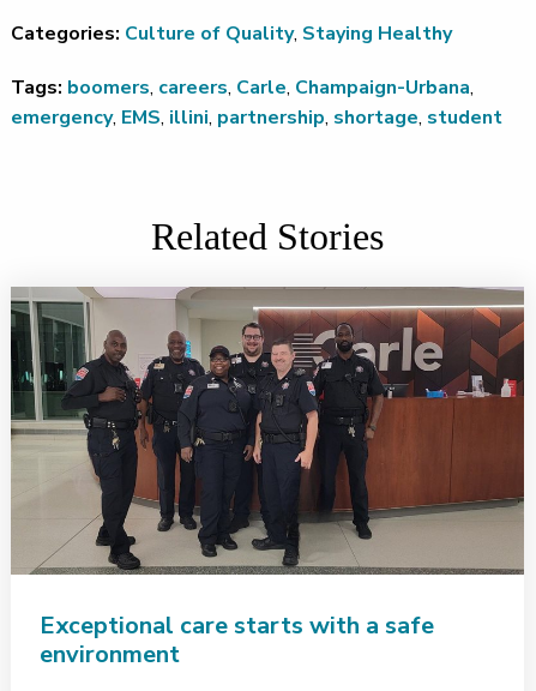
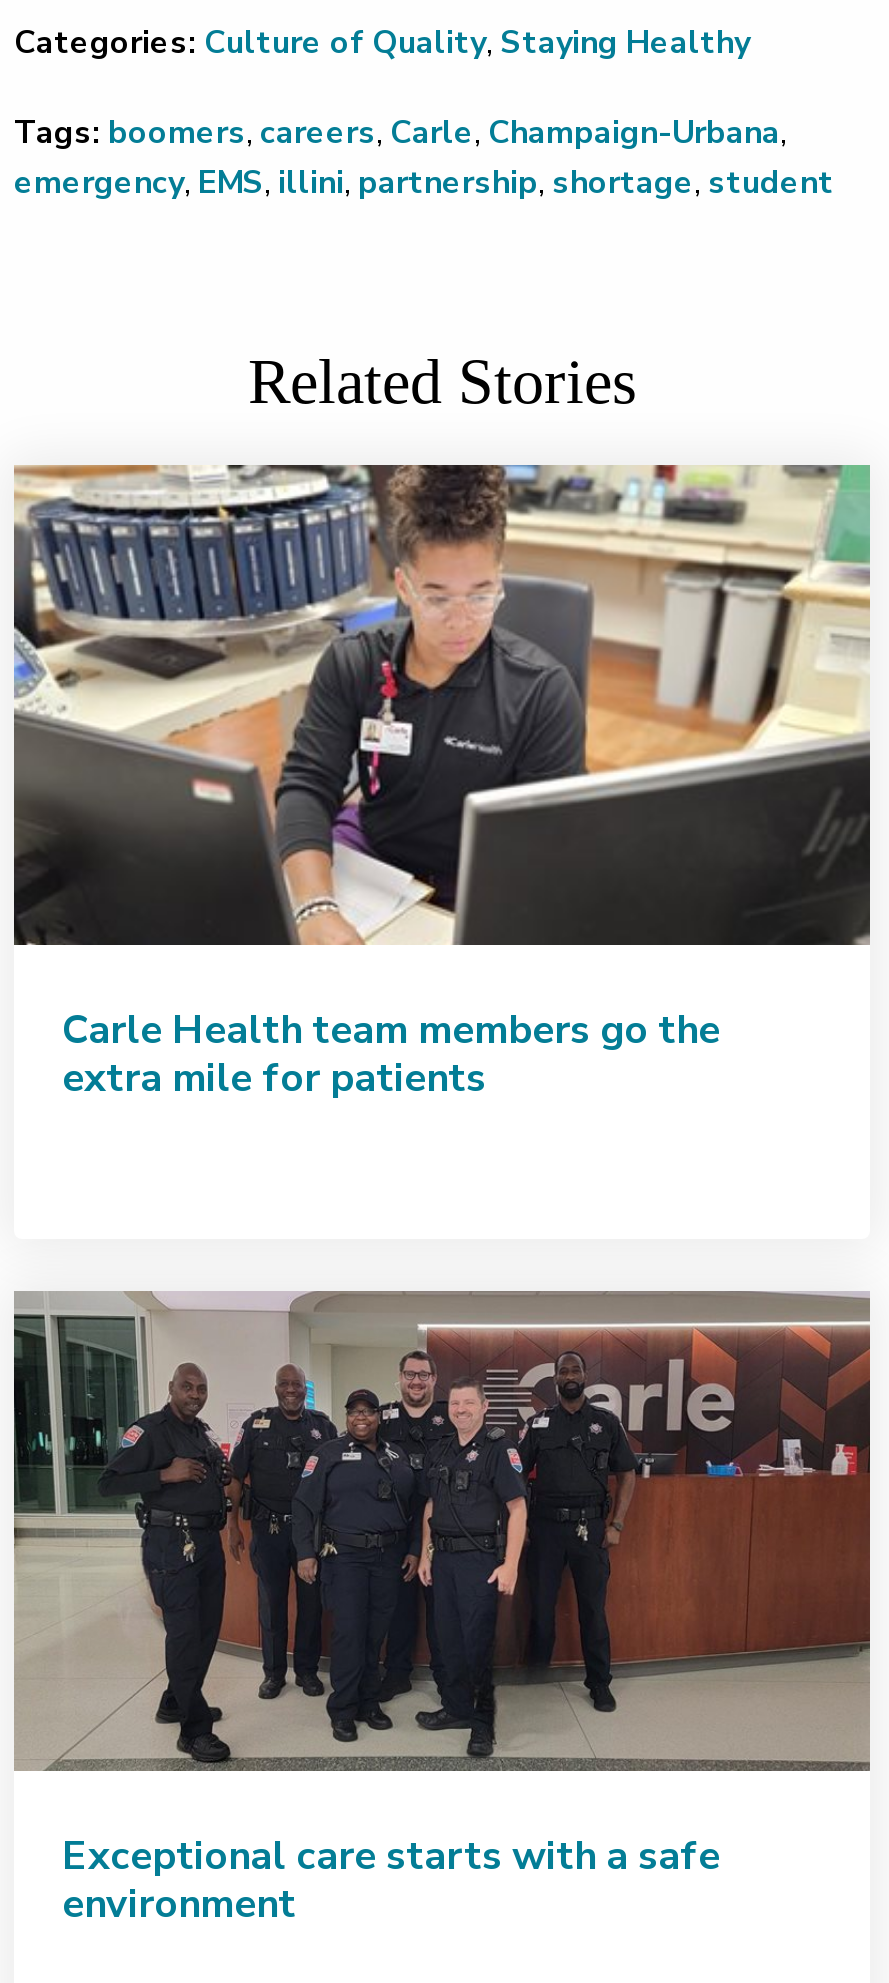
+ [image]
+ Carle Health team members go the
+ extra mile for patients
